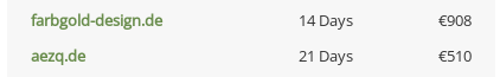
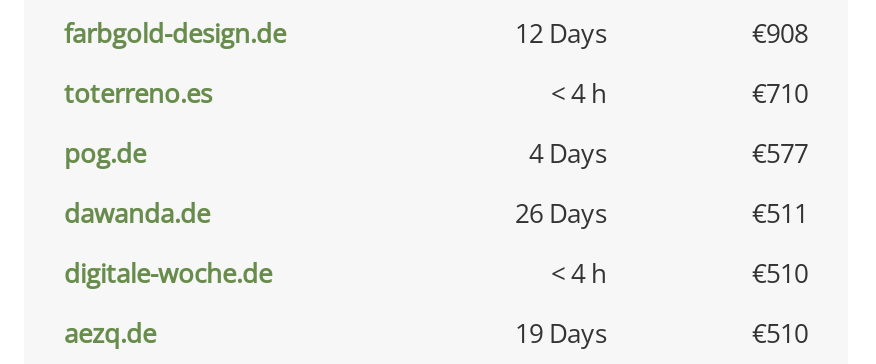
- 14 Days
+ 12 Days

+ toterreno.es
+ < 4 h
+ €710
+ pog.de
+ 4 Days
+ €577
+ dawanda.de
+ 26 Days
+ €511
+ digitale-woche.de
+ < 4 h
+ €510

- 21 Days
+ 19 Days
